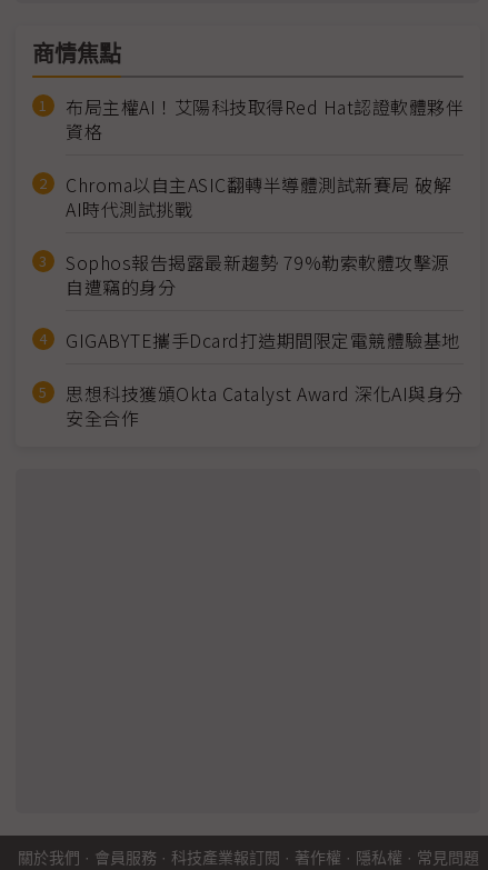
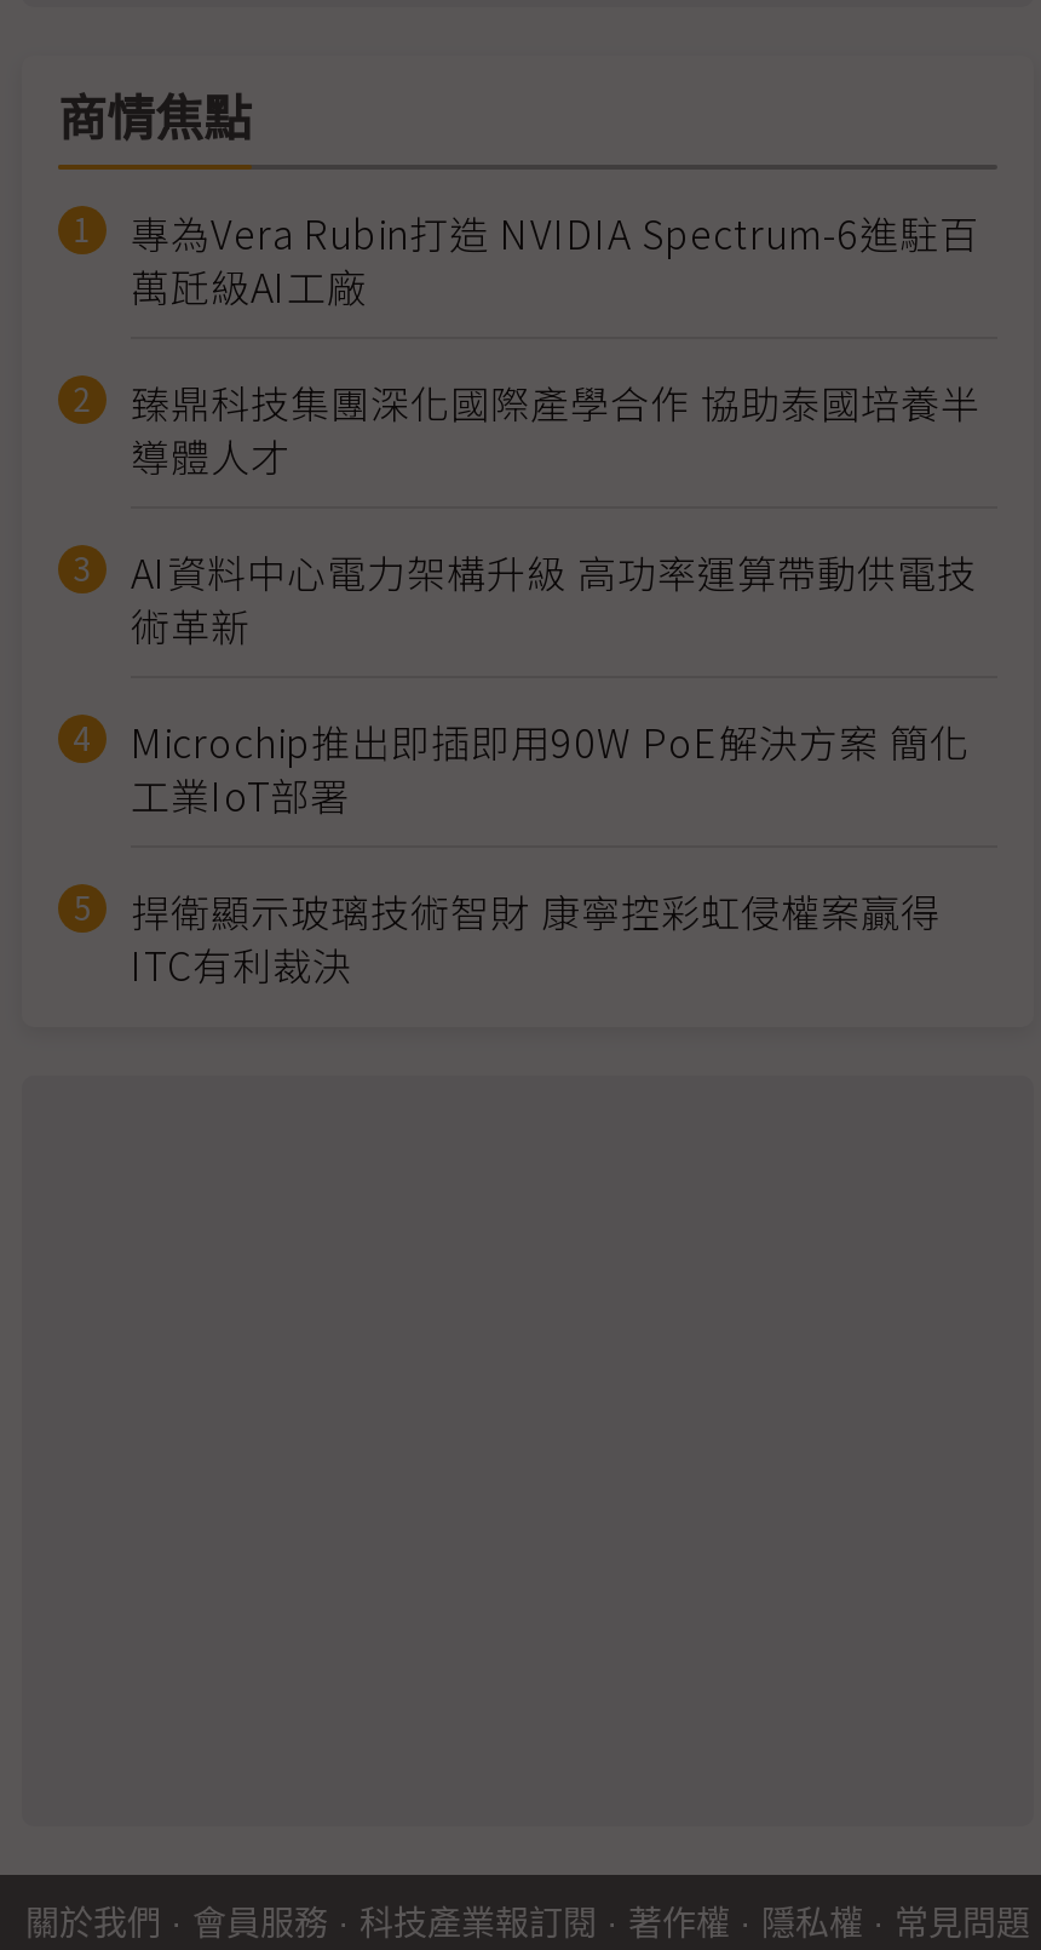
- 布局主權AI！艾陽科技取得Red Hat認證軟體夥伴
- 資格
+ 專為Vera Rubin打造 NVIDIA Spectrum-6進駐百
+ 萬瓩級AI工廠

- Chroma以自主ASIC翻轉半導體測試新賽局 破解
- AI時代測試挑戰
+ 臻鼎科技集團深化國際產學合作 協助泰國培養半
+ 導體人才

- Sophos報告揭露最新趨勢 79%勒索軟體攻擊源
- 自遭竊的身分
+ AI資料中心電力架構升級 高功率運算帶動供電技
+ 術革新

- GIGABYTE攜手Dcard打造期間限定電競體驗基地
+ Microchip推出即插即用90W PoE解決方案 簡化
+ 工業IoT部署

- 思想科技獲頒Okta Catalyst Award 深化AI與身分
- 安全合作
+ 捍衛顯示玻璃技術智財 康寧控彩虹侵權案贏得
+ ITC有利裁決
